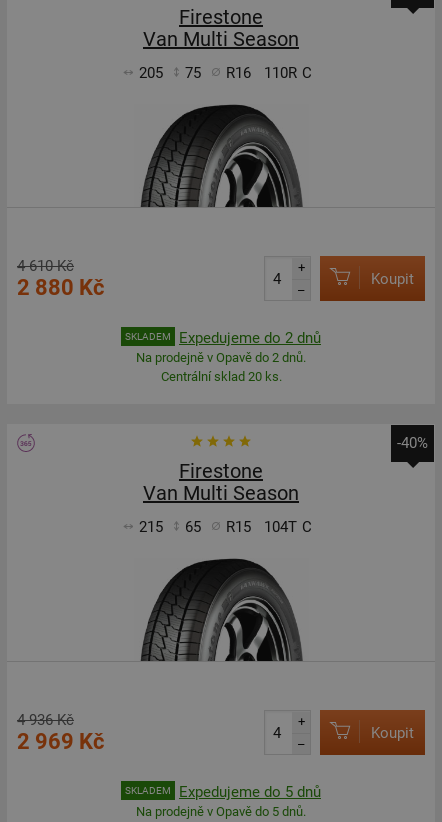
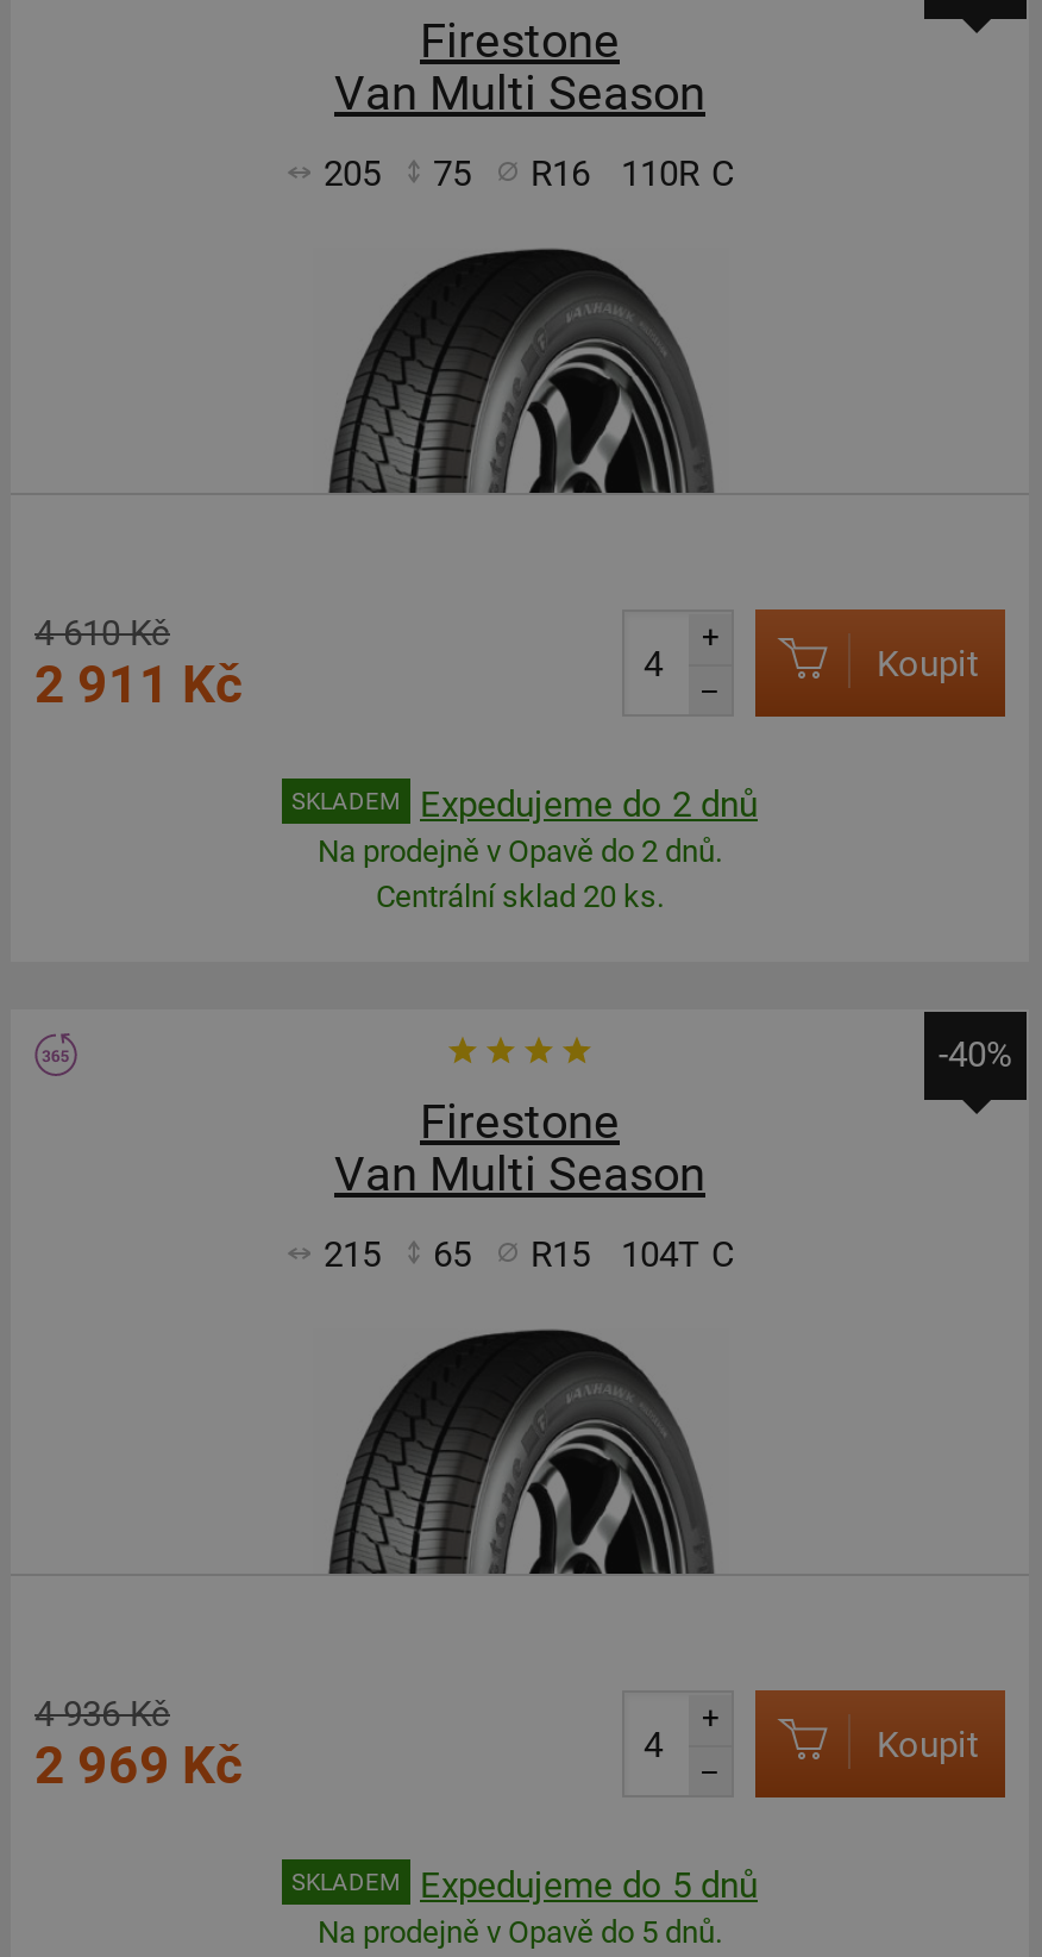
- 2 880 Kč
+ 2 911 Kč
